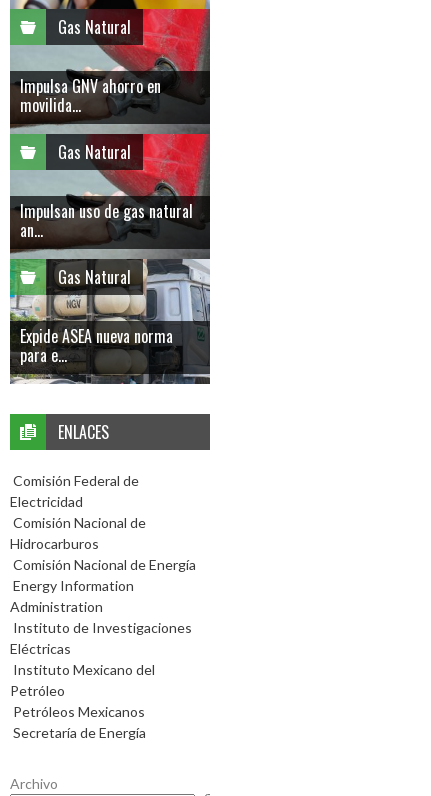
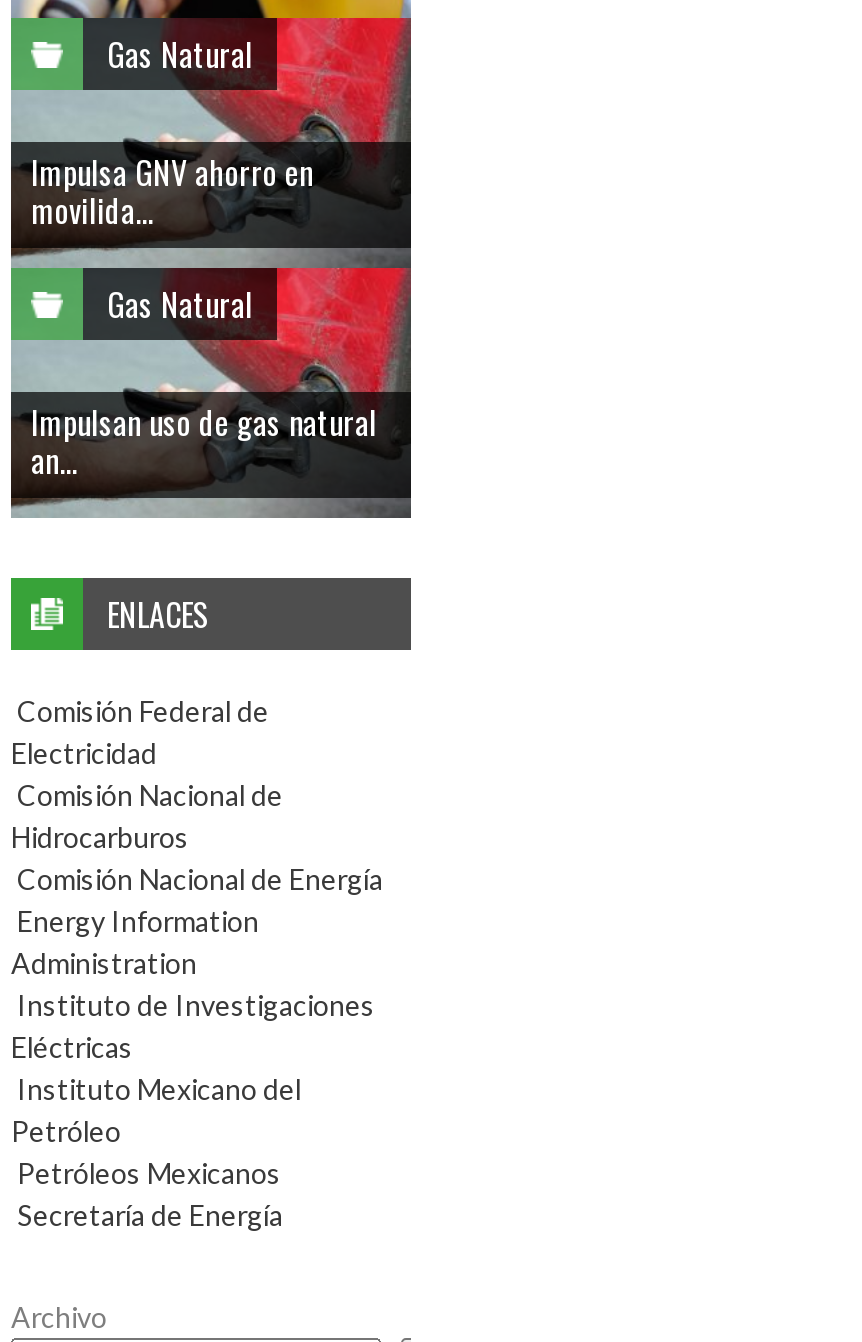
- [image]
- Gas Natural
- Expide ASEA nueva norma
- para e...
